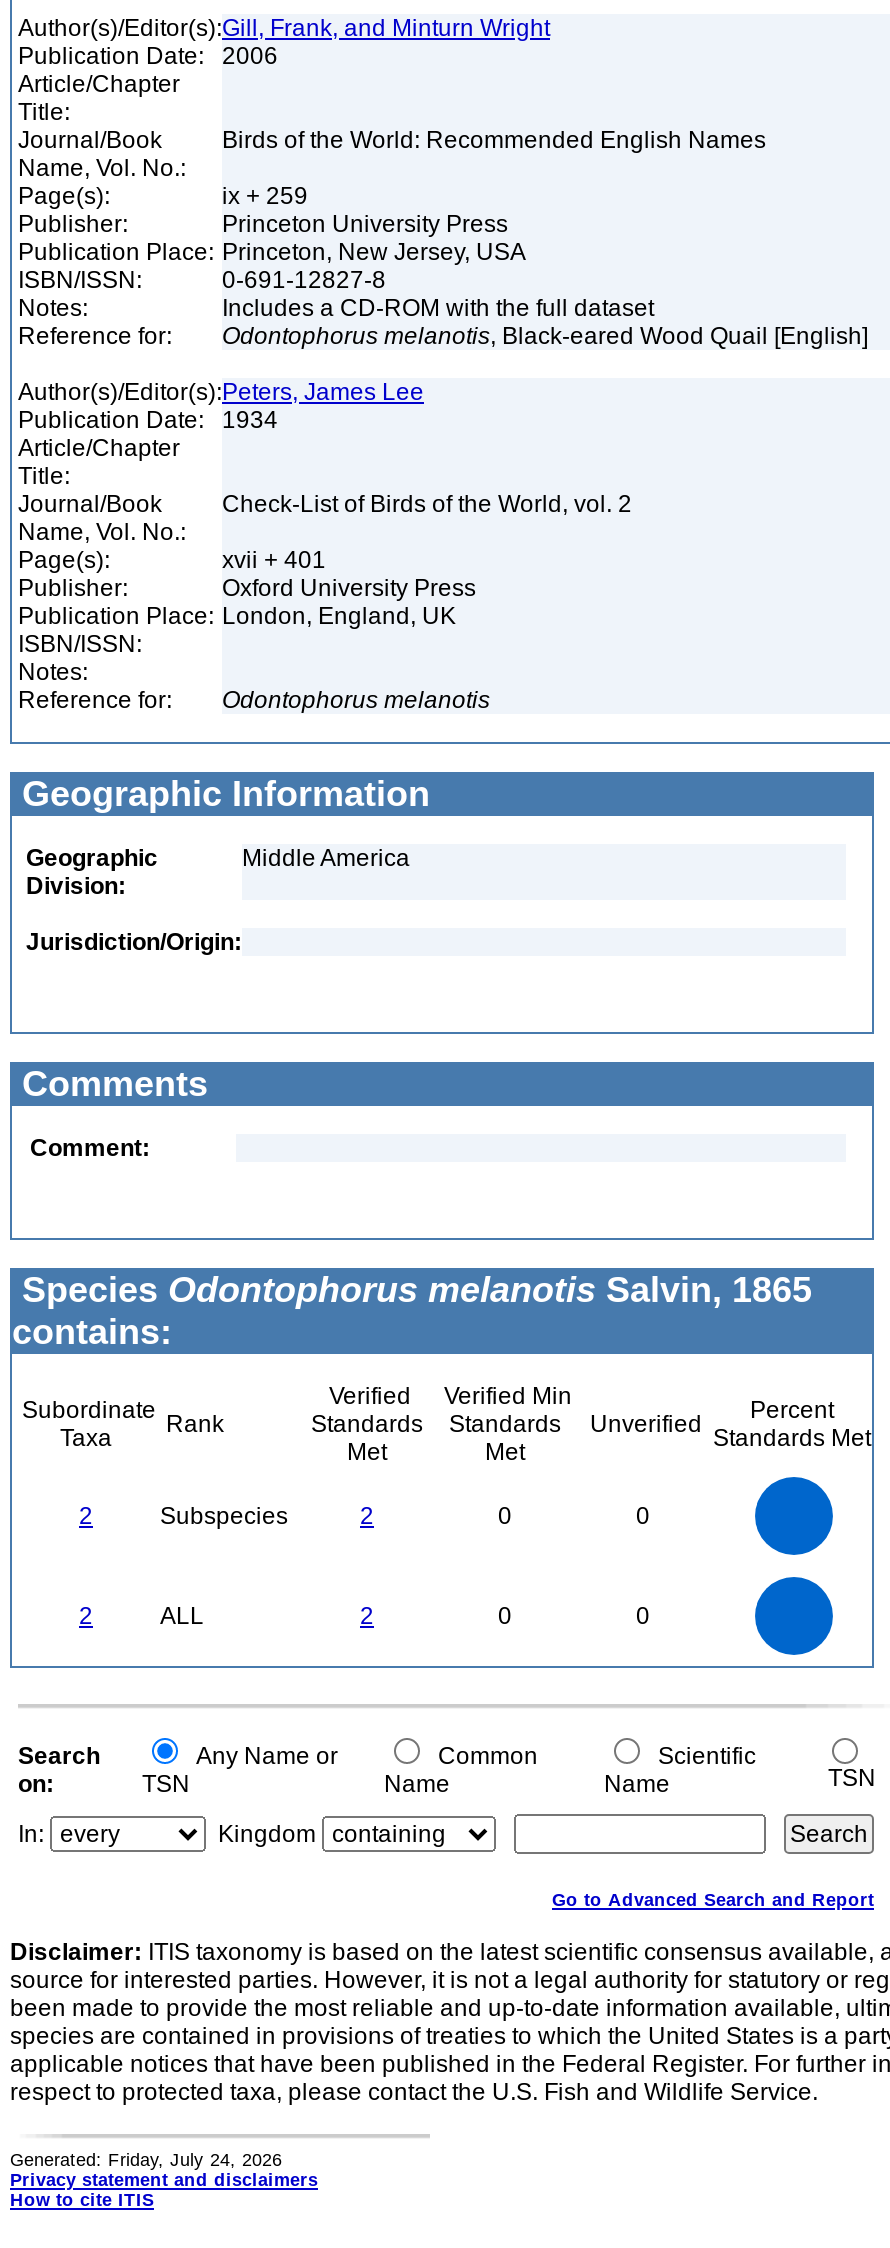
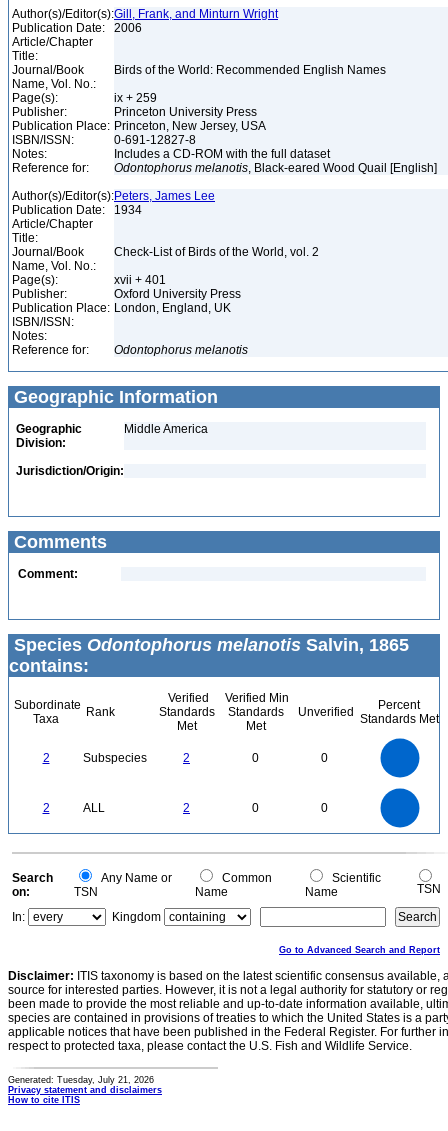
- Generated: Friday, July 24, 2026
+ Generated: Tuesday, July 21, 2026
